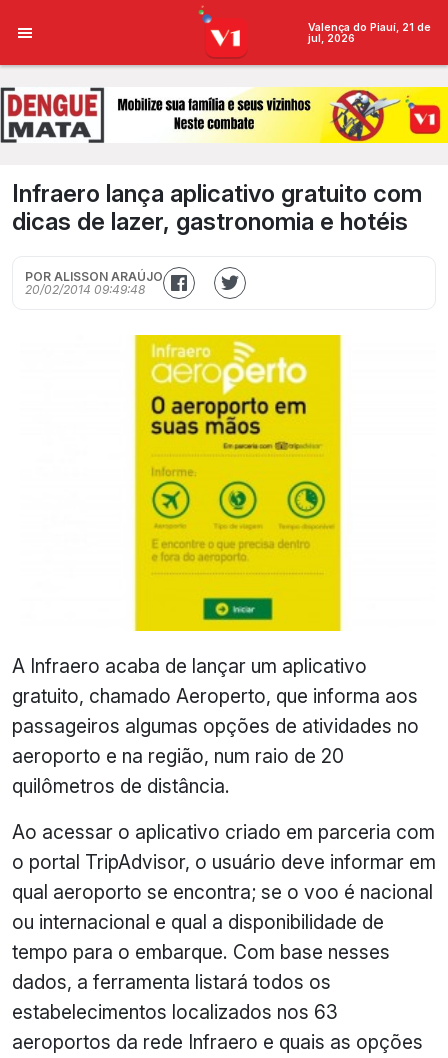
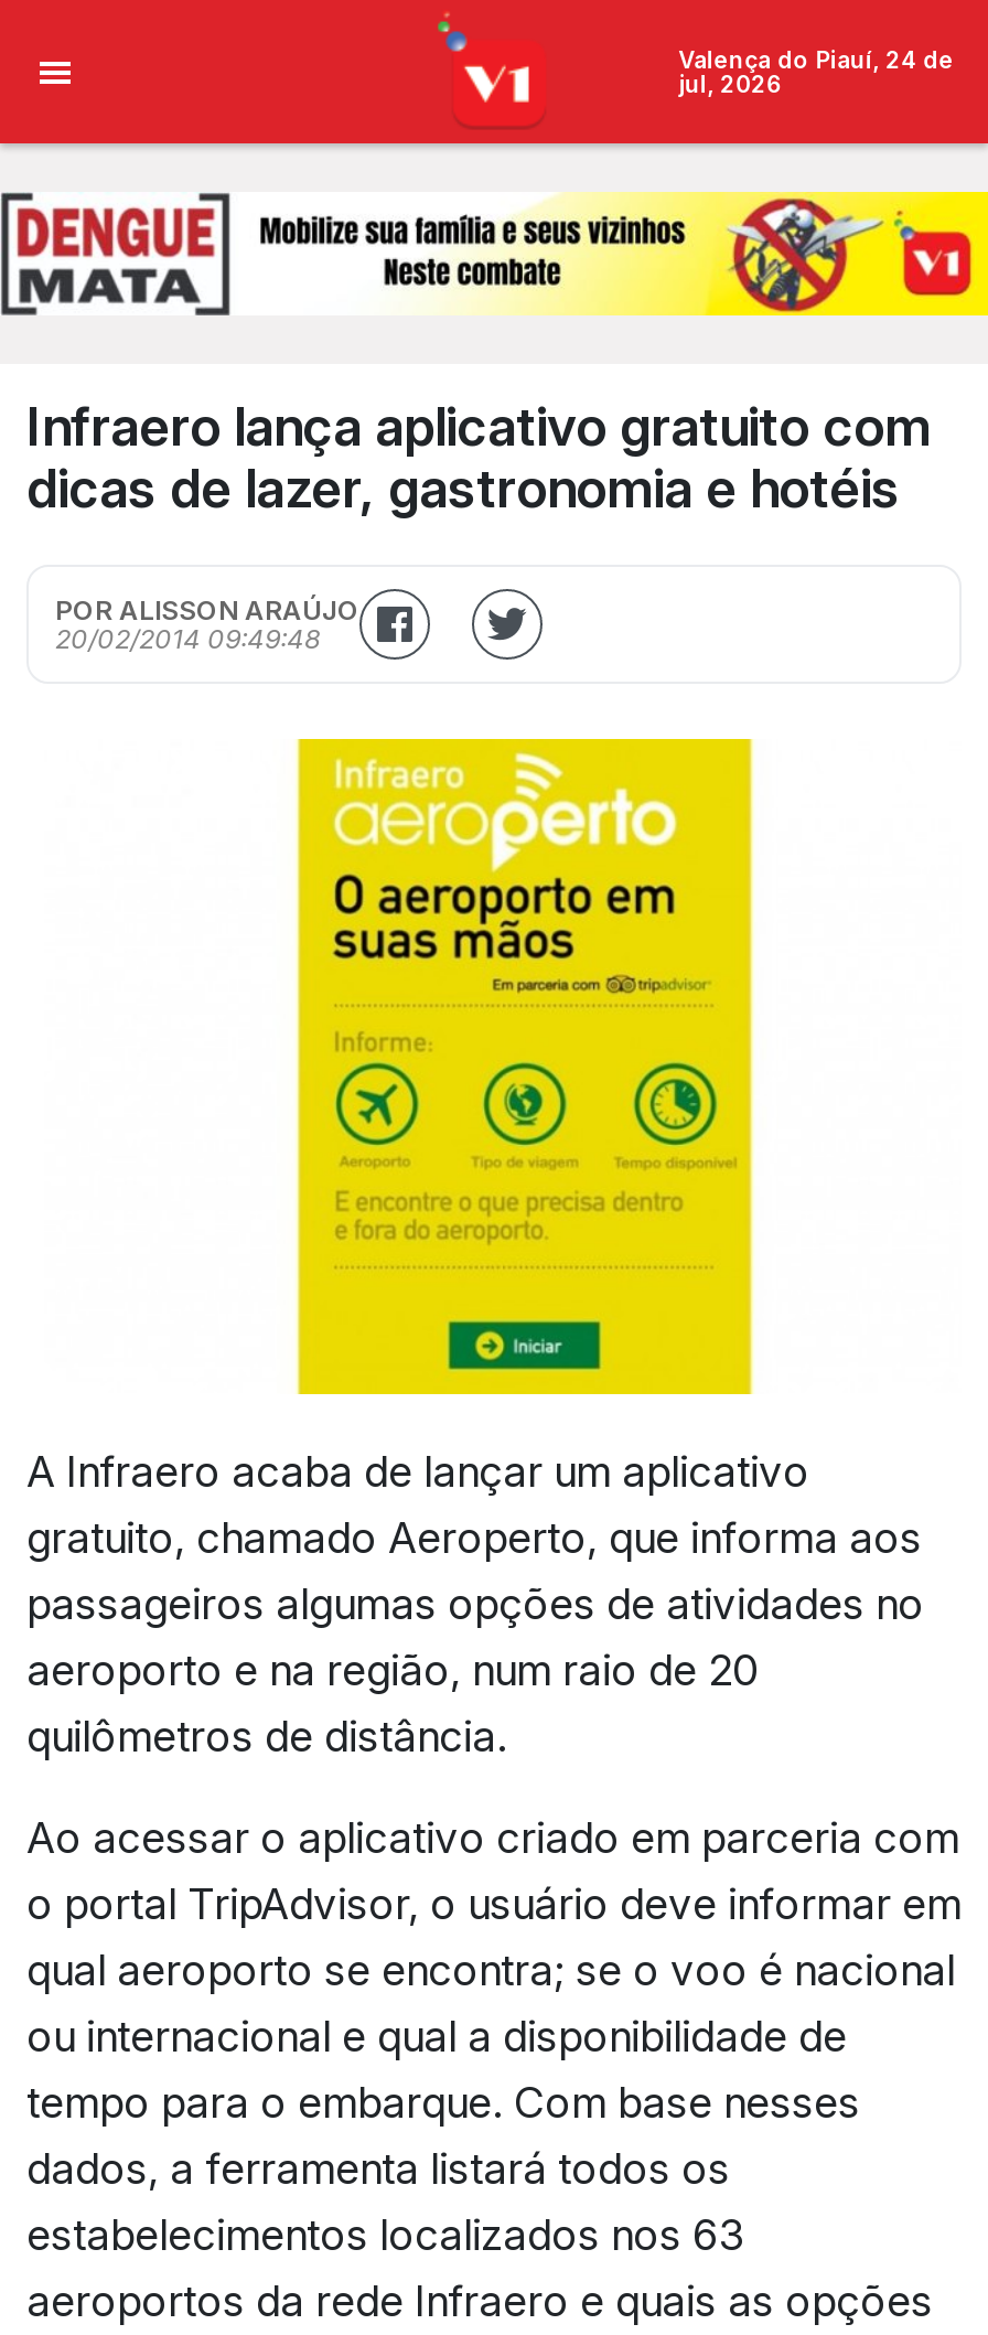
- Valença do Piauí, 21 de
+ Valença do Piauí, 24 de
